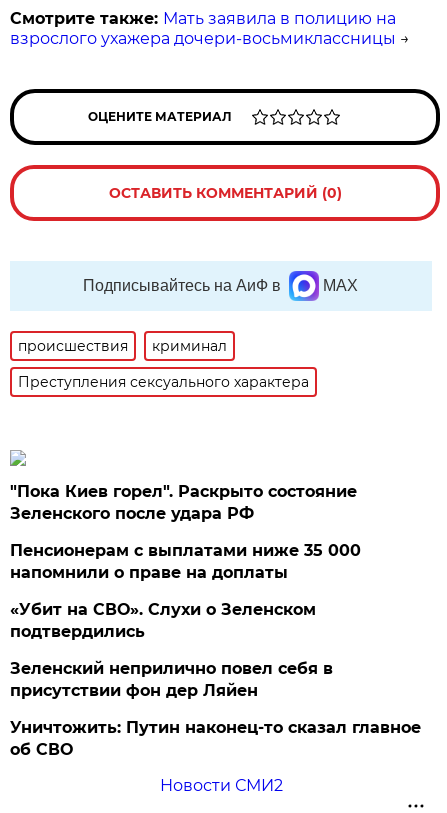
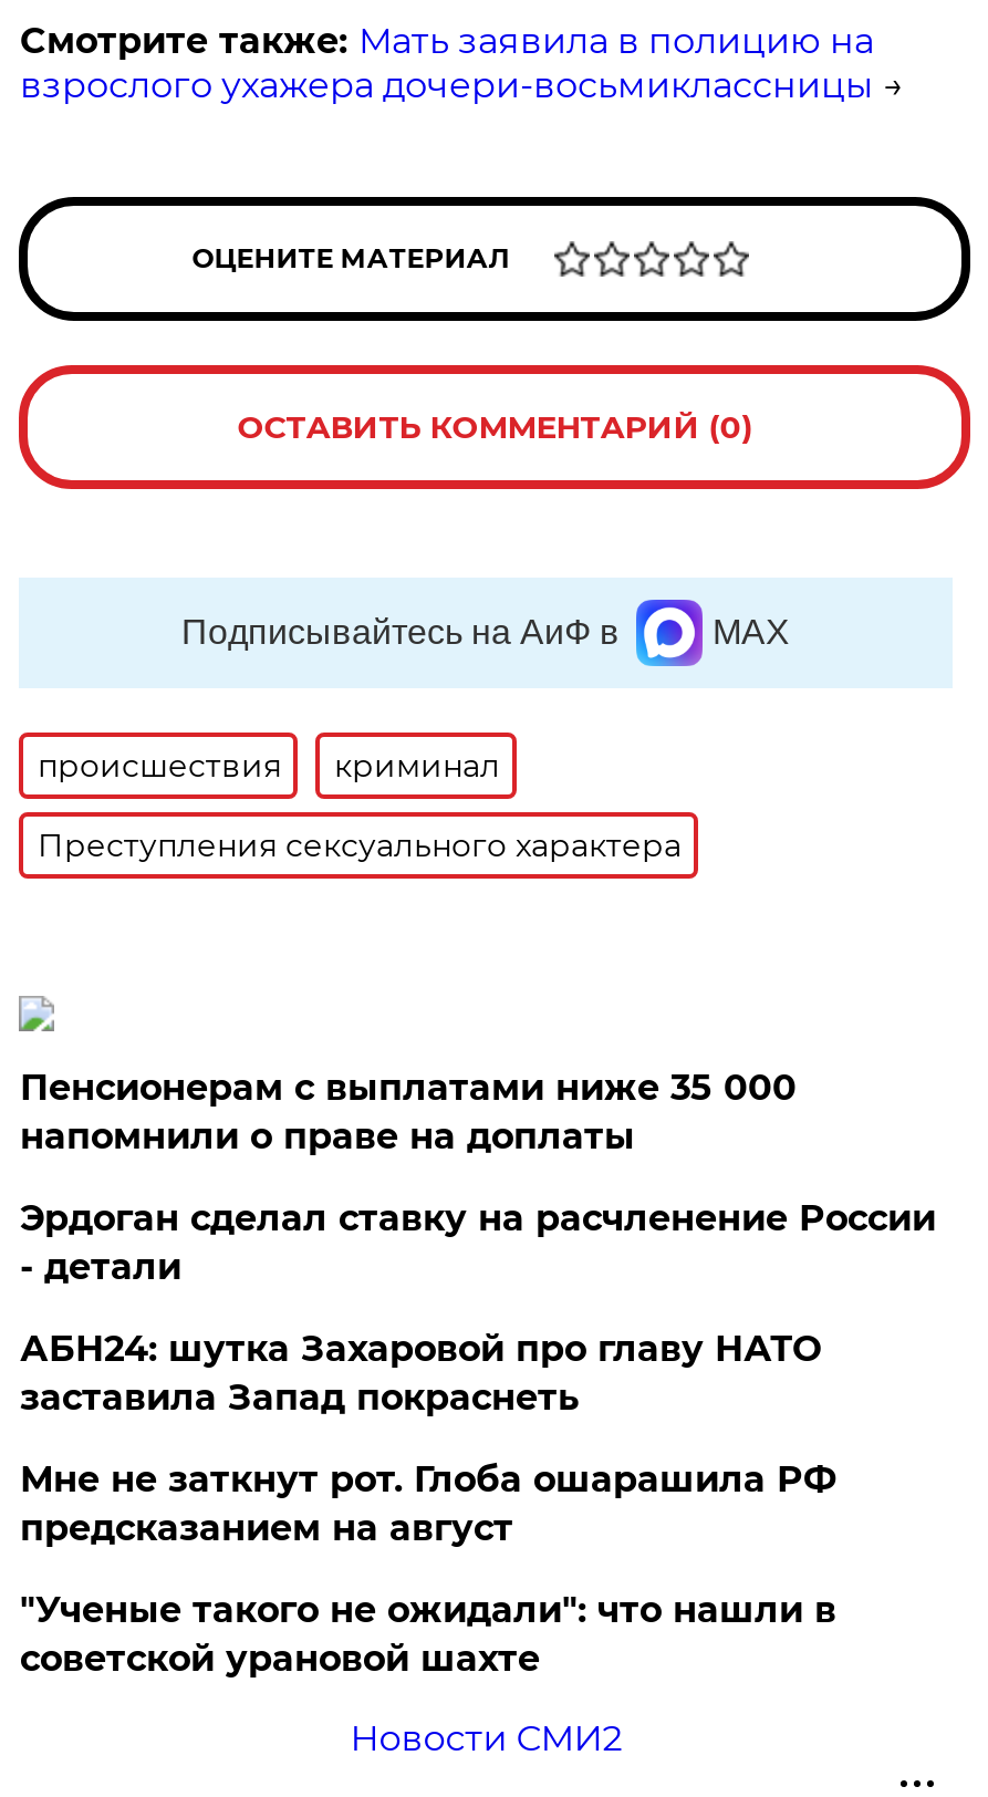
- "Пока Киев горел". Раскрыто состояние
- Зеленского после удара РФ

moved up: Пенсионерам с выплатами ниже 35 000 | напомнили о праве на доплаты

- «Убит на СВО». Слухи о Зеленском
- подтвердились
- Зеленский неприлично повел cебя в
- присутствии фон дер Ляйен
- Уничтожить: Путин наконец-то сказал главное
- об СВО
+ Эрдоган сделал ставку на расчленение России
+ - детали
+ АБН24: шутка Захаровой про главу НАТО
+ заставила Запад покраснеть
+ Мне не заткнут рот. Глоба ошарашила РФ
+ предсказанием на август
+ "Ученые такого не ожидали": что нашли в
+ советской урановой шахте
